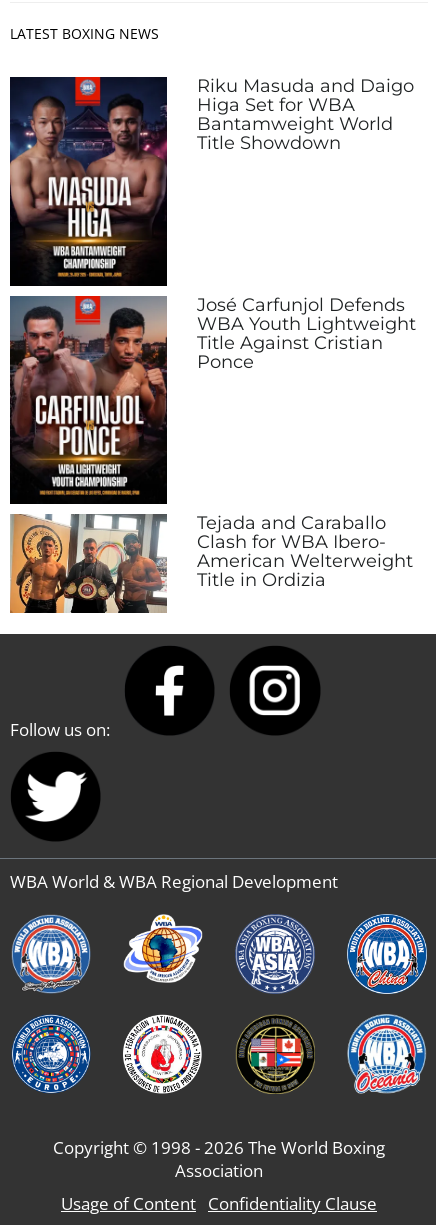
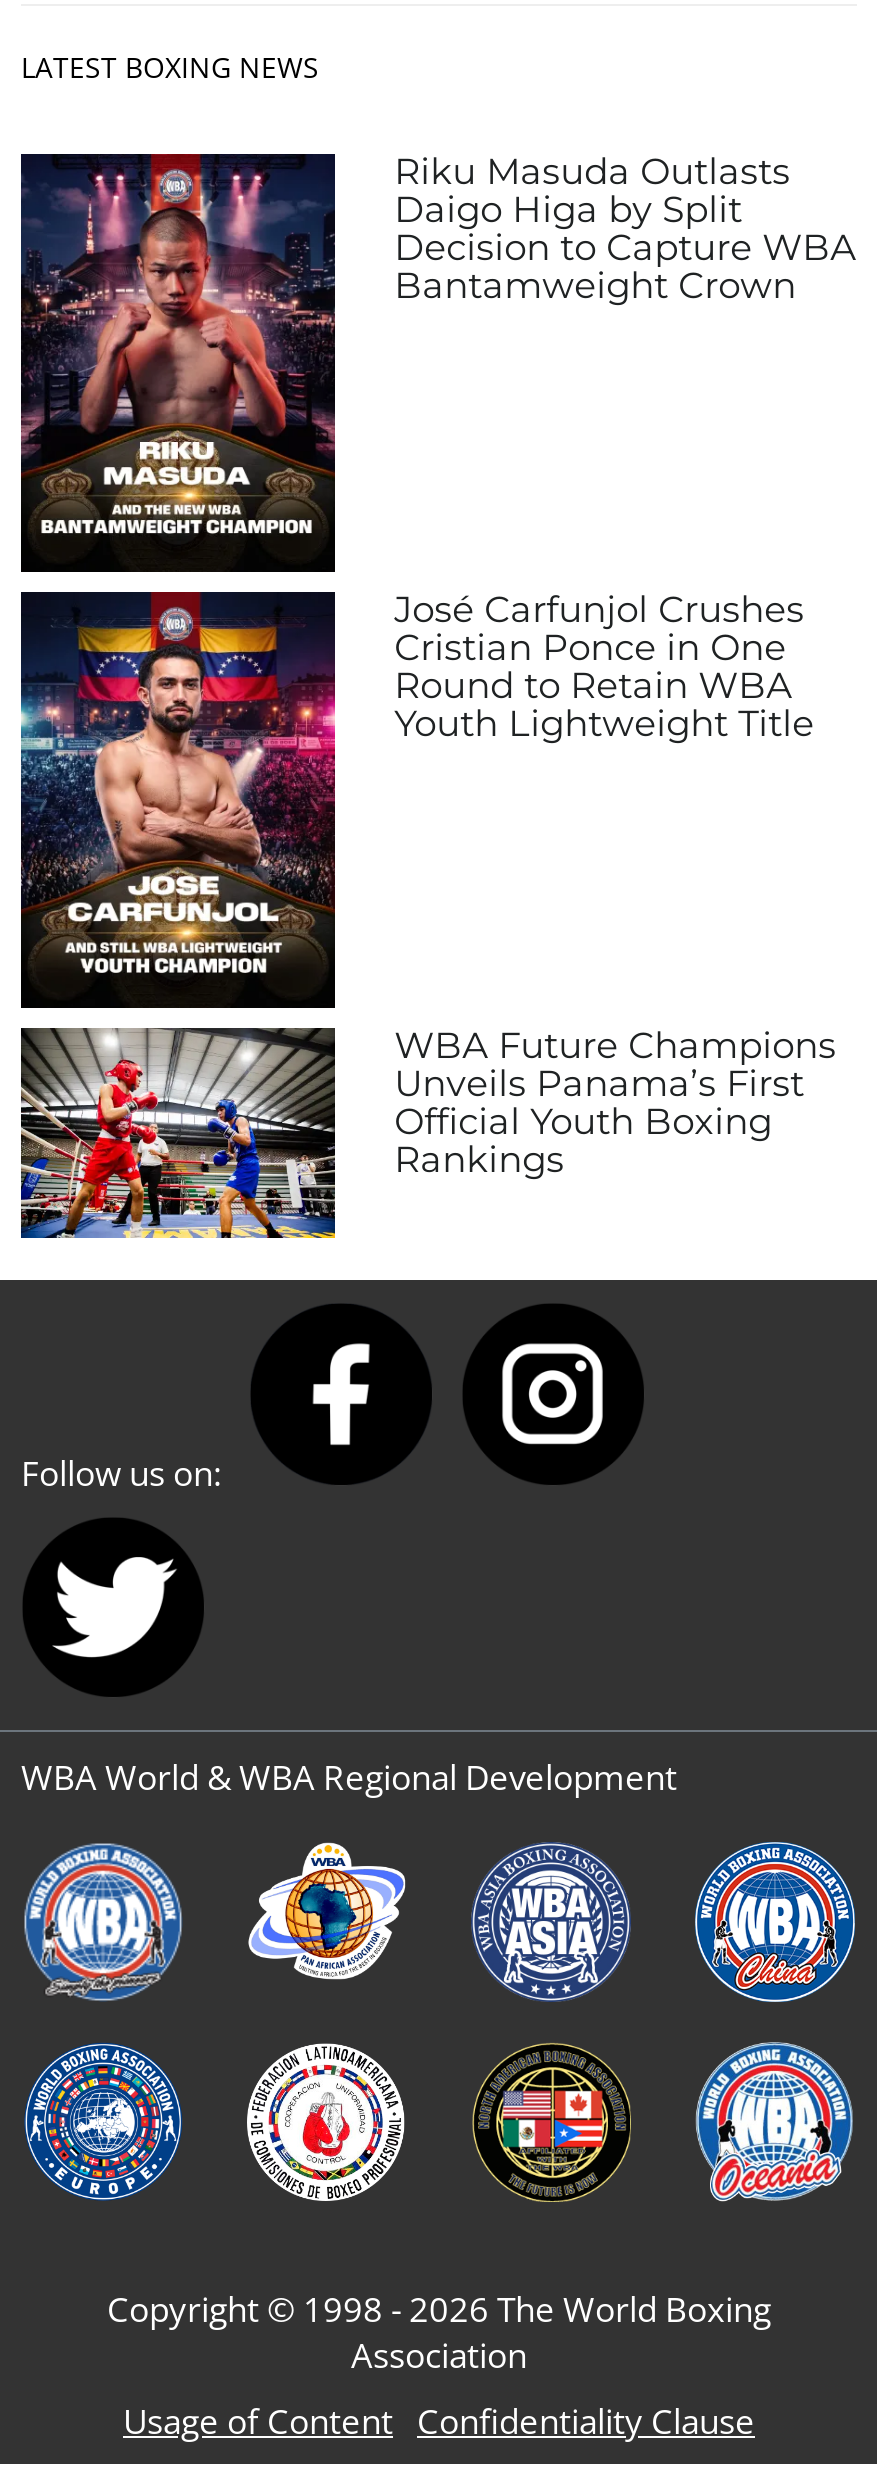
- [image]
- Riku Masuda and Daigo
- Higa Set for WBA
- Bantamweight World
- Title Showdown
+ [image]
+ Riku Masuda Outlasts
+ Daigo Higa by Split
+ Decision to Capture WBA
+ Bantamweight Crown

- [image]
- José Carfunjol Defends
- WBA Youth Lightweight
- Title Against Cristian
- Ponce
+ [image]
+ José Carfunjol Crushes
+ Cristian Ponce in One
+ Round to Retain WBA
+ Youth Lightweight Title

- [image]
- Tejada and Caraballo
- Clash for WBA Ibero-
- American Welterweight
- Title in Ordizia
+ [image]
+ WBA Future Champions
+ Unveils Panama’s First
+ Official Youth Boxing
+ Rankings
